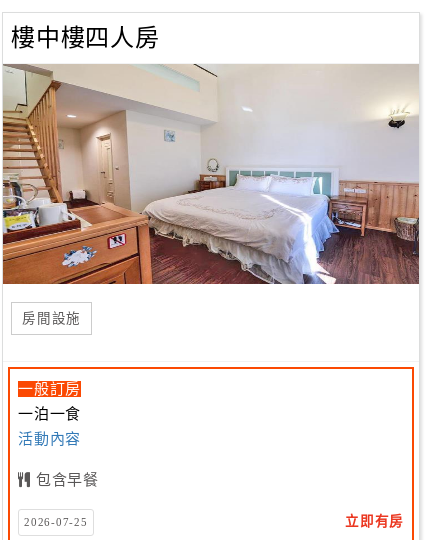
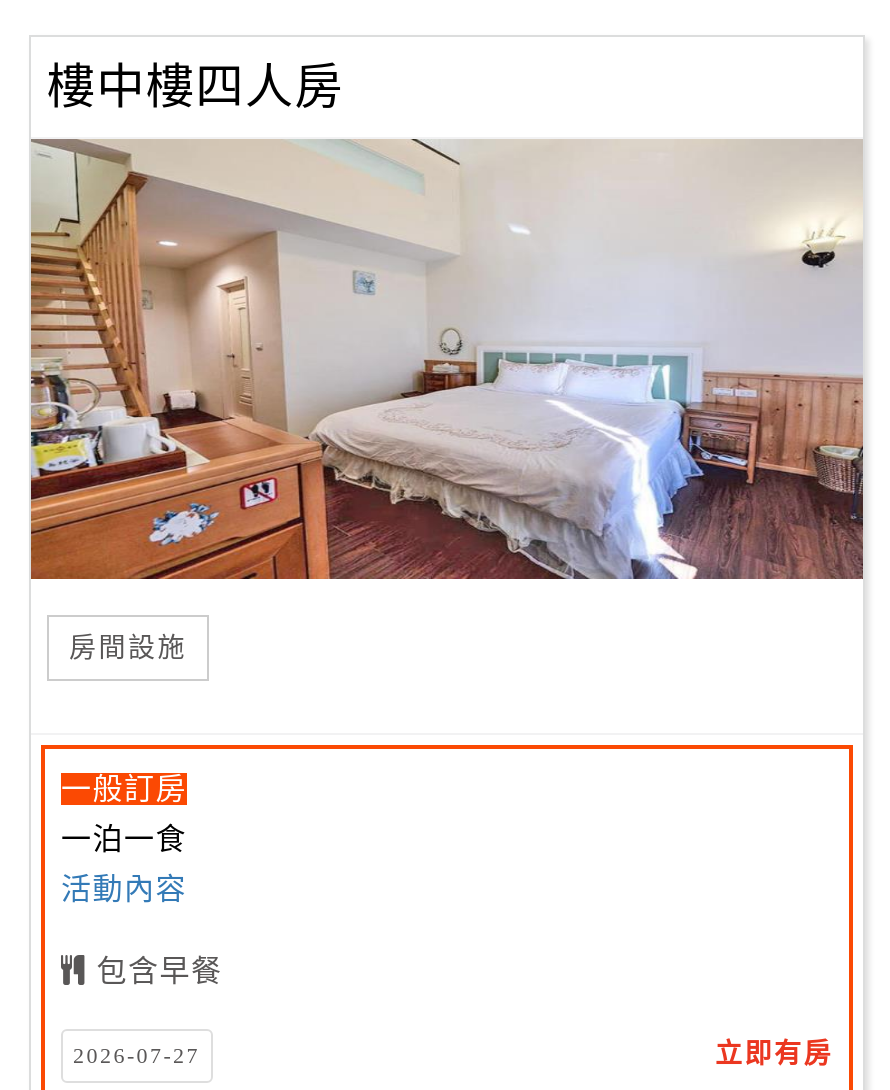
- 2026-07-25
+ 2026-07-27
